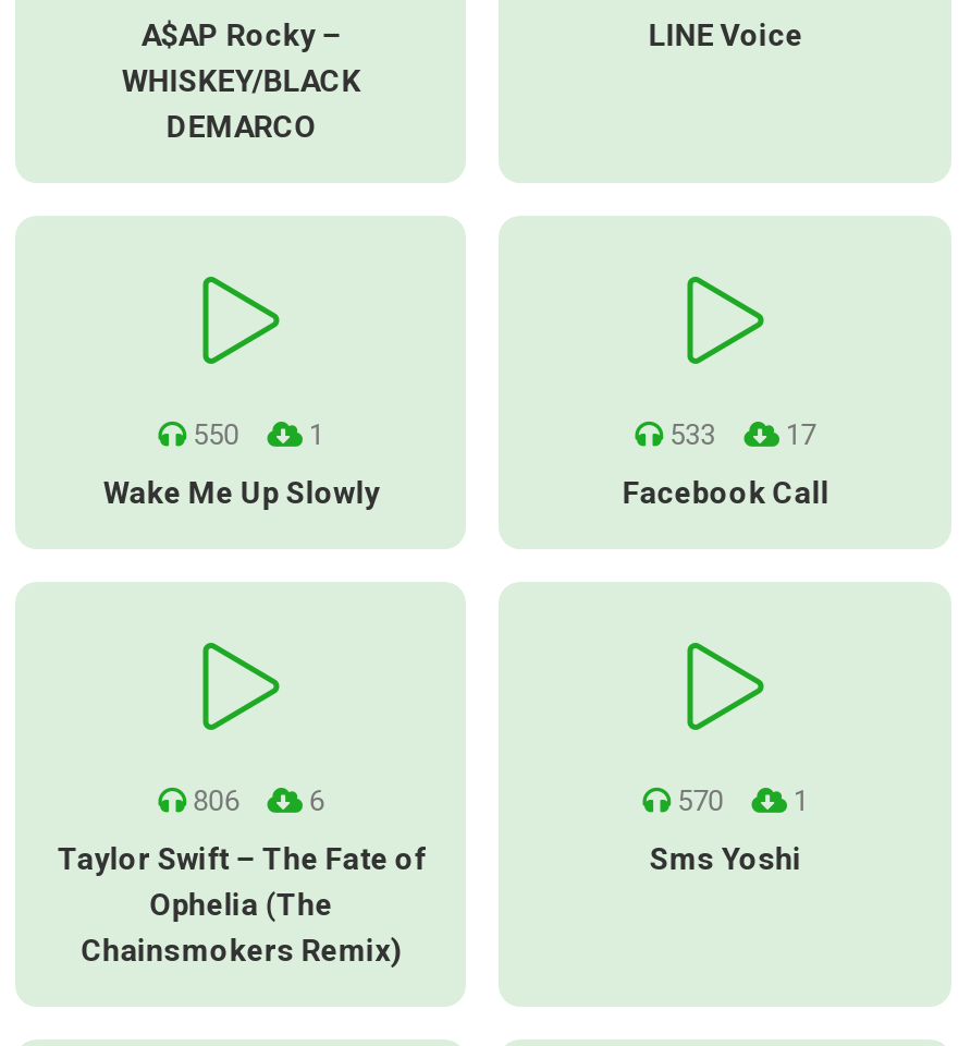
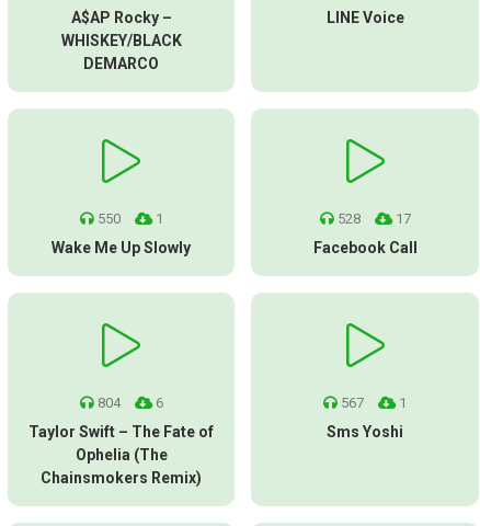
- 533 17
+ 528 17

- 806 6
+ 804 6

- 570 1
+ 567 1
